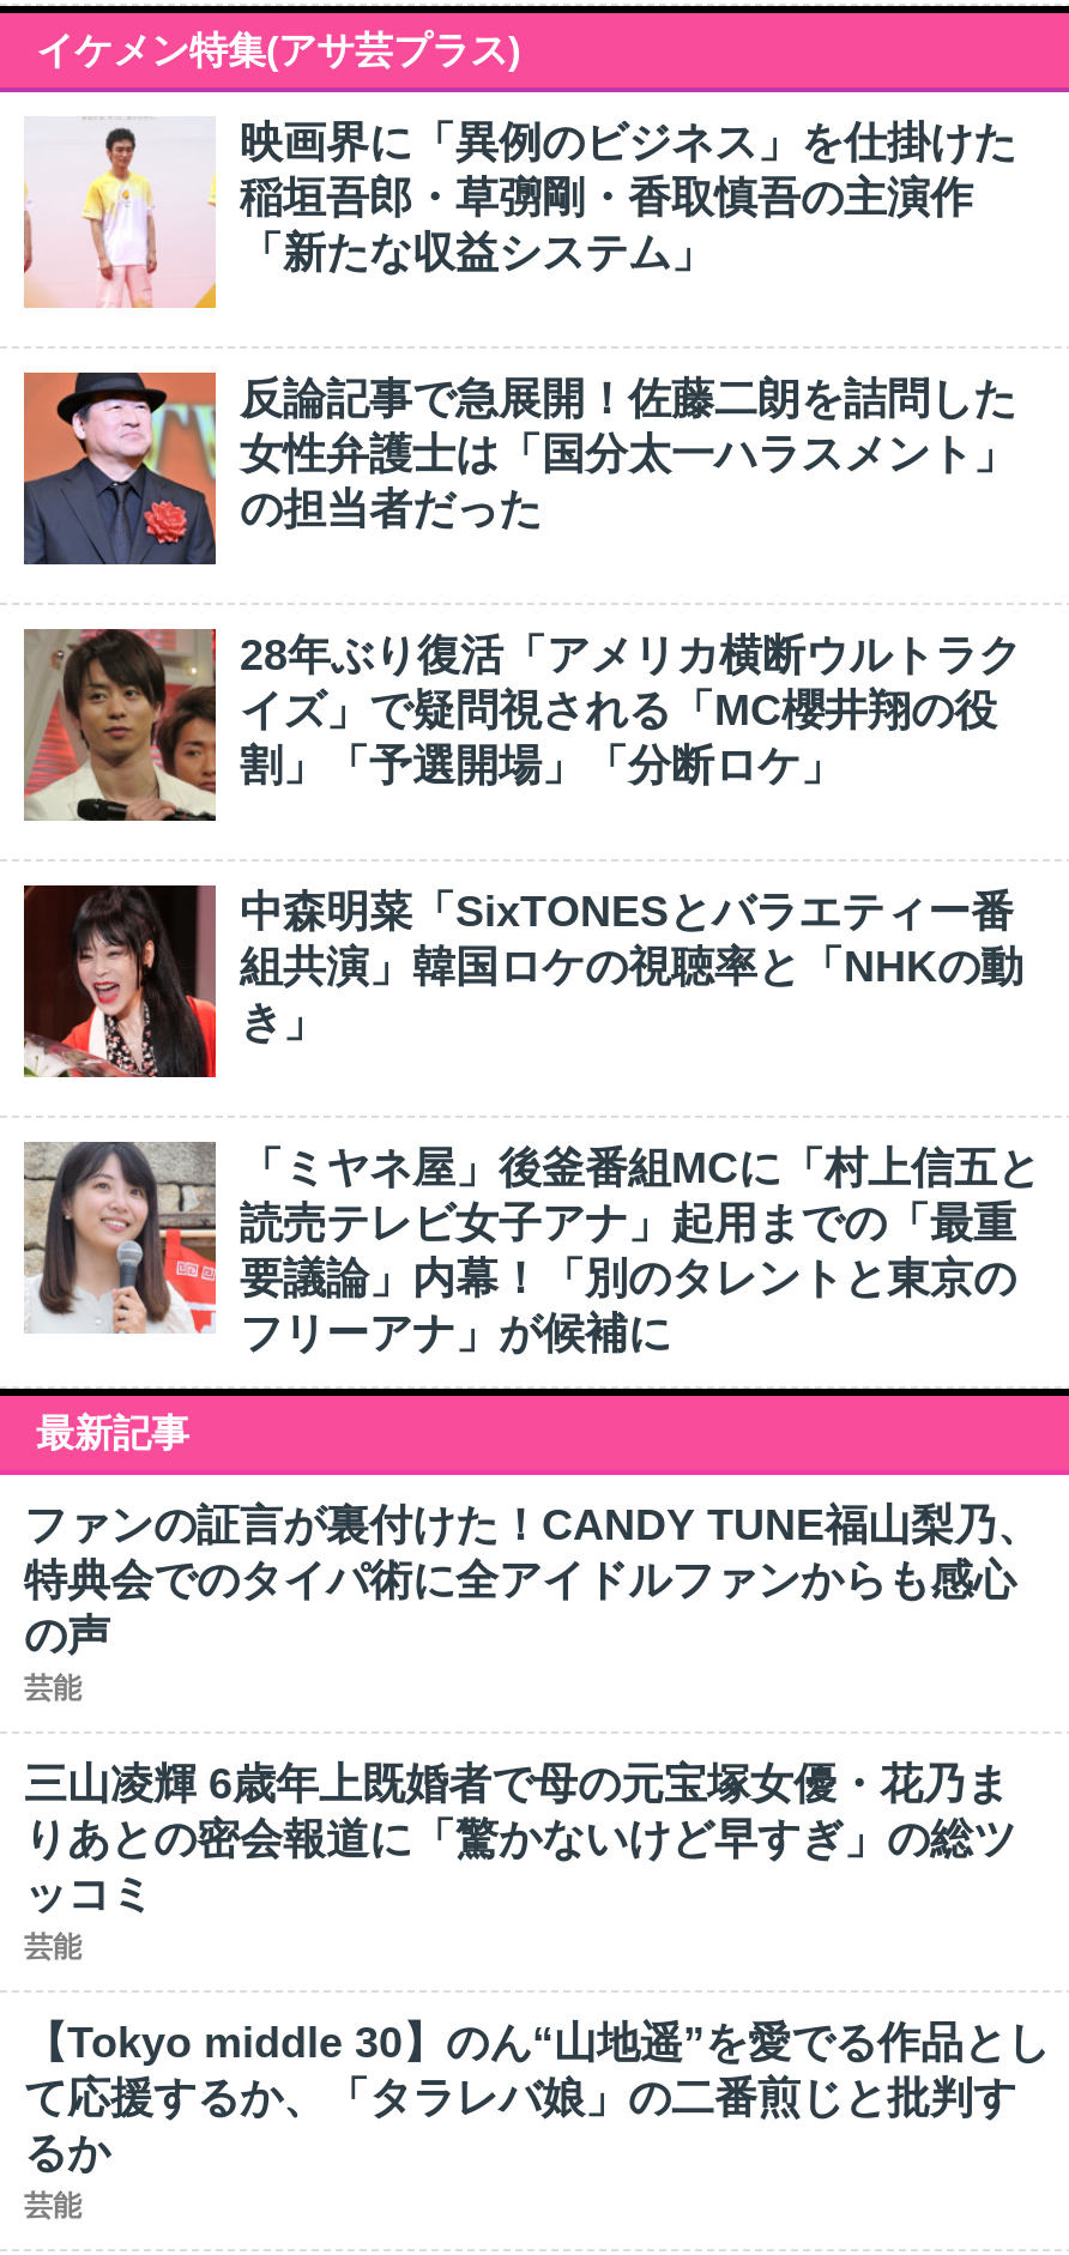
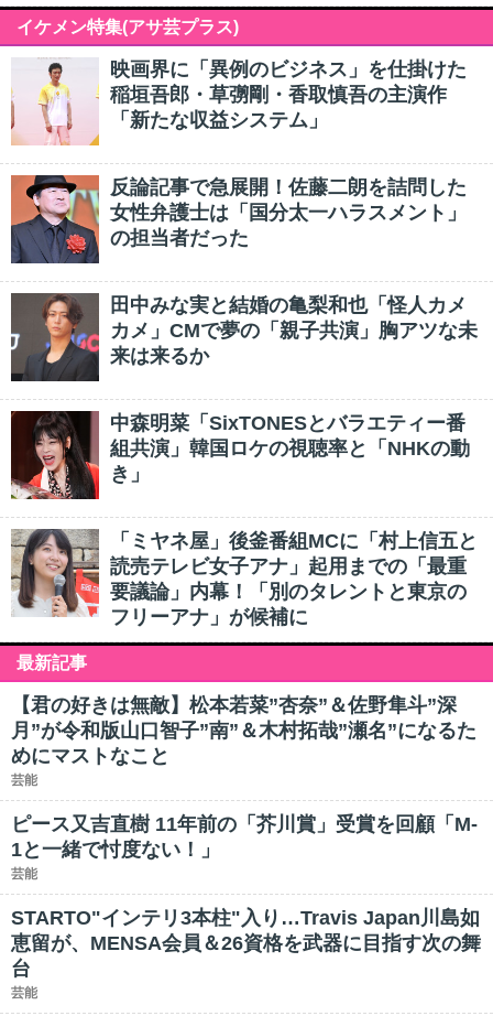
- [image]
- 28年ぶり復活「アメリカ横断ウルトラク
- イズ」で疑問視される「MC櫻井翔の役
- 割」「予選開場」「分断ロケ」
+ [image]
+ 田中みな実と結婚の亀梨和也「怪人カメ
+ カメ」CMで夢の「親子共演」胸アツな未
+ 来は来るか

- ファンの証言が裏付けた！CANDY TUNE福山梨乃、
- 特典会でのタイパ術に全アイドルファンからも感心
- の声
+ 【君の好きは無敵】松本若菜”杏奈”＆佐野隼斗”深
+ 月”が令和版山口智子”南”＆木村拓哉”瀬名”になるた
+ めにマストなこと

- 三山凌輝 6歳年上既婚者で母の元宝塚女優・花乃ま
- りあとの密会報道に「驚かないけど早すぎ」の総ツ
- ッコミ
+ ピース又吉直樹 11年前の「芥川賞」受賞を回顧「M-
+ 1と一緒で忖度ない！」

- 【Tokyo middle 30】のん“山地遥”を愛でる作品とし
- て応援するか、「タラレバ娘」の二番煎じと批判す
- るか
+ STARTO"インテリ3本柱"入り…Travis Japan川島如
+ 恵留が、MENSA会員＆26資格を武器に目指す次の舞
+ 台
